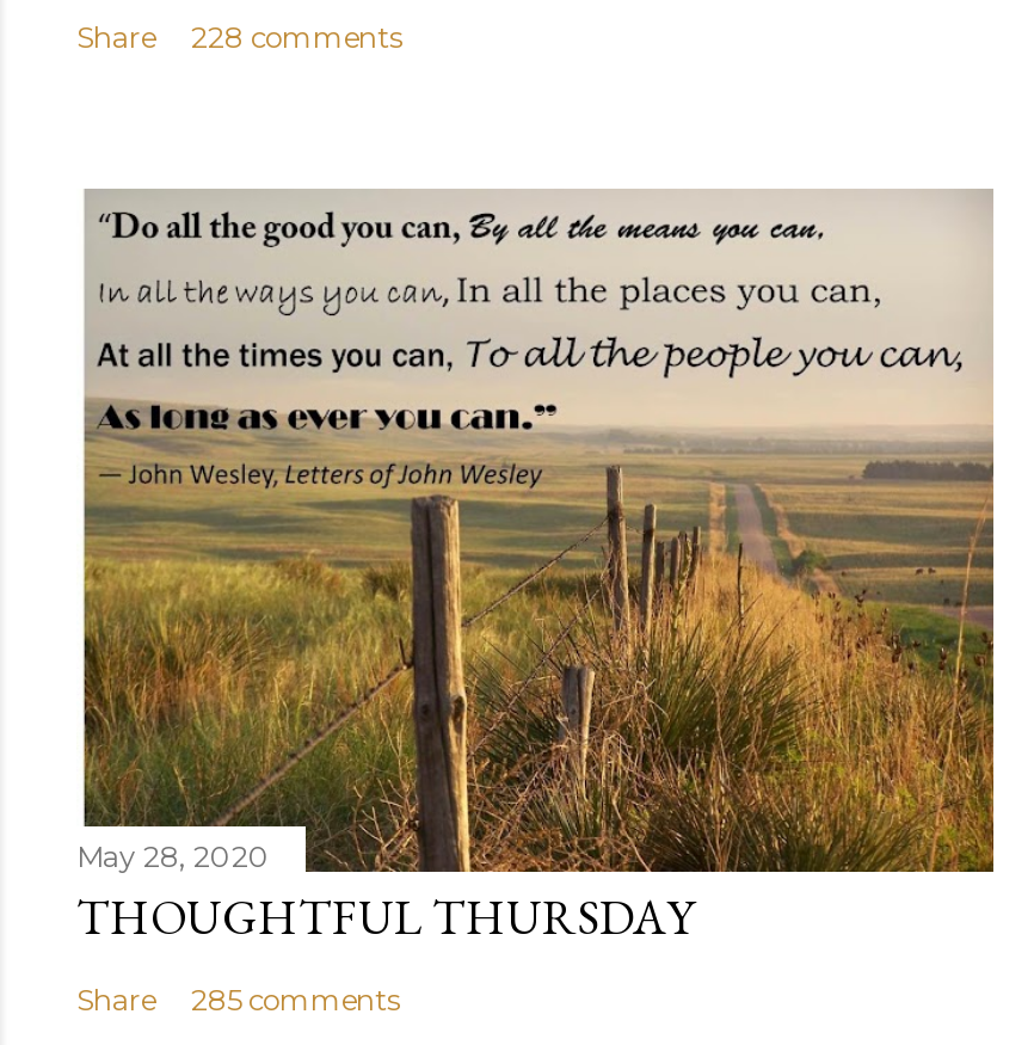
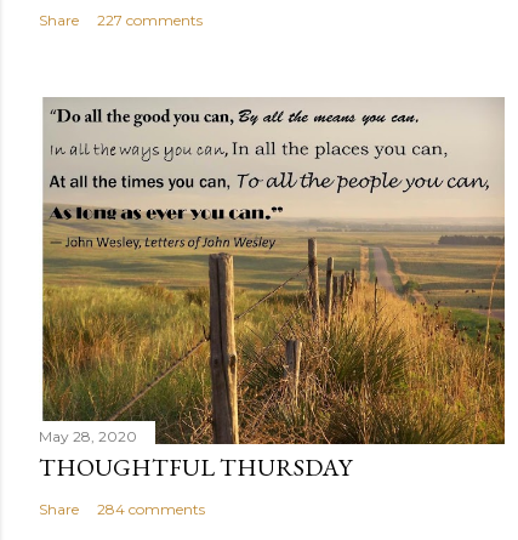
- Share 228 comments
+ Share 227 comments

- Share 285 comments
+ Share 284 comments
